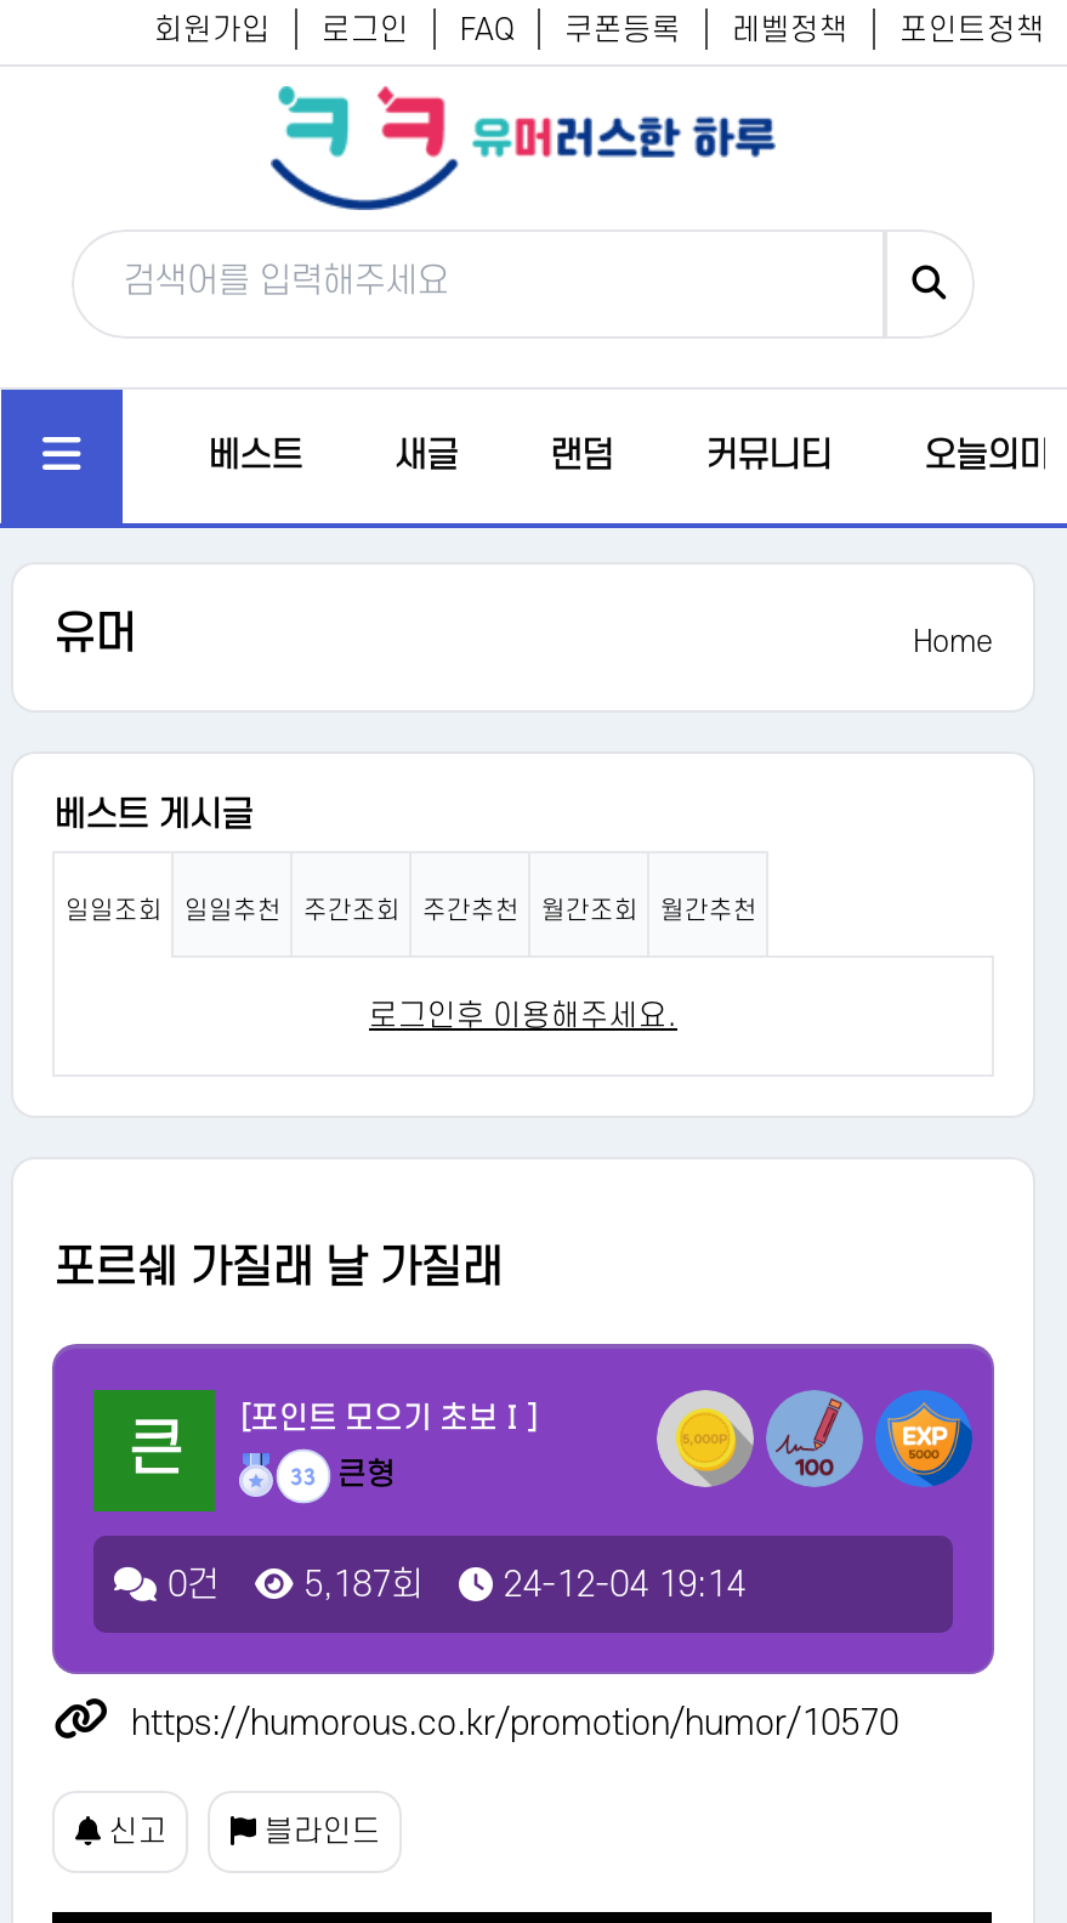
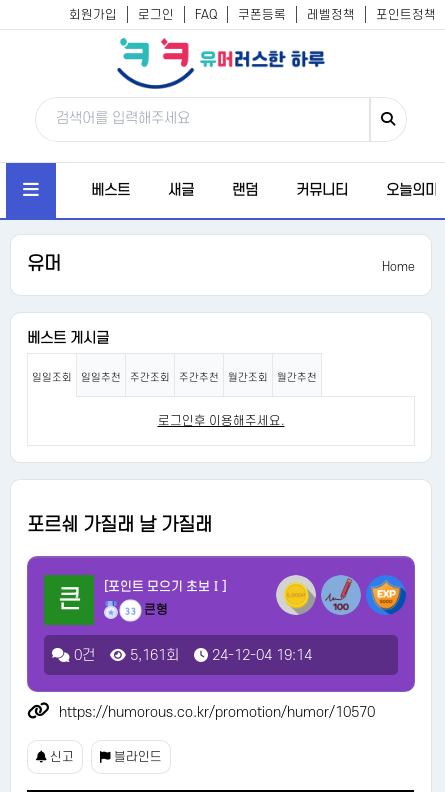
- 0건 5,187회 24-12-04 19:14
+ 0건 5,161회 24-12-04 19:14
